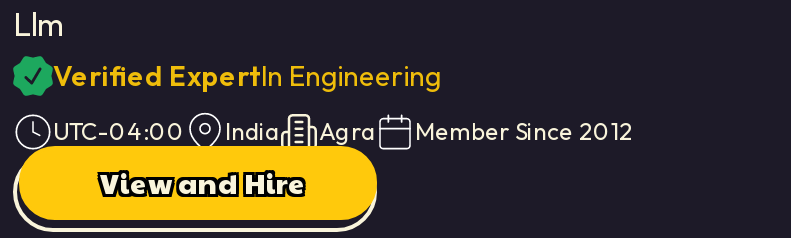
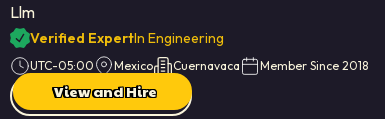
- UTC-04:00
- India
- Agra
- Member Since 2012
+ UTC-05:00
+ Mexico
+ Cuernavaca
+ Member Since 2018
